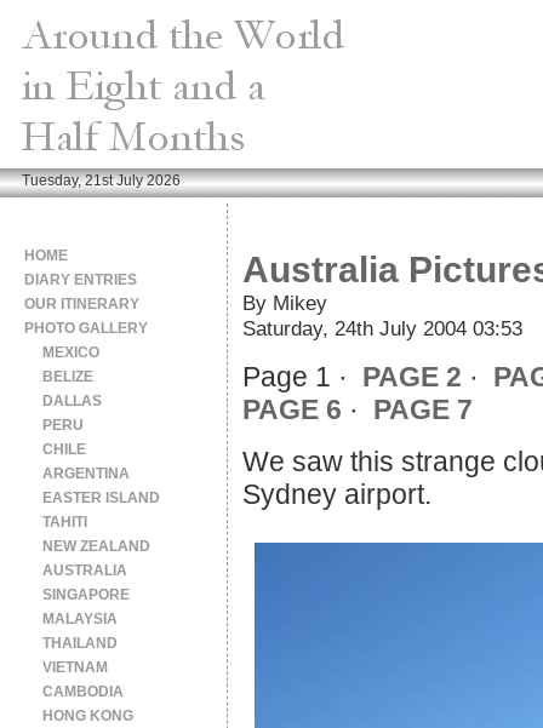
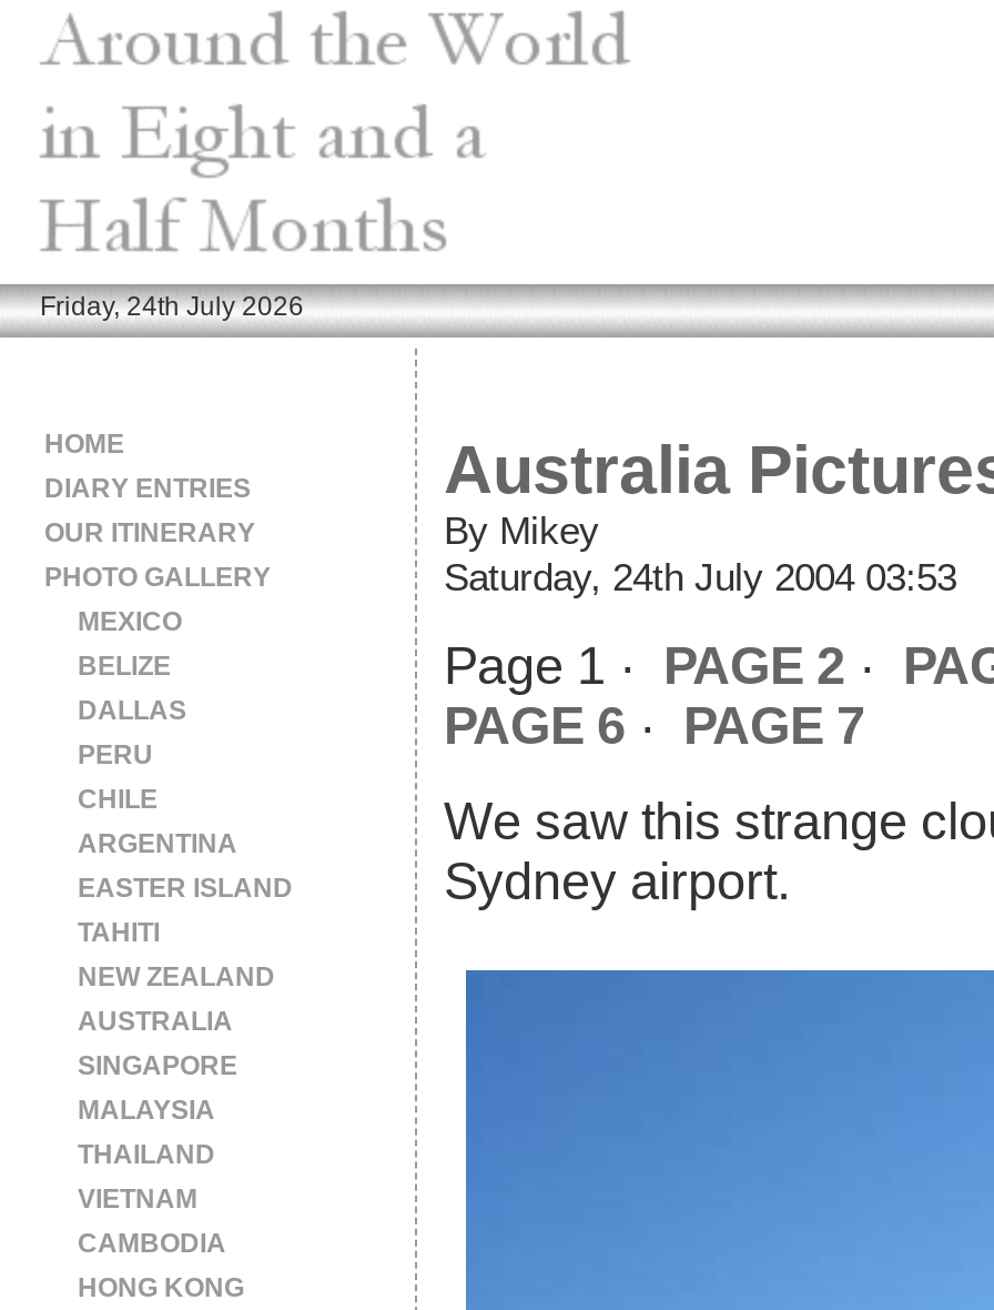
- Tuesday, 21st July 2026
+ Friday, 24th July 2026
